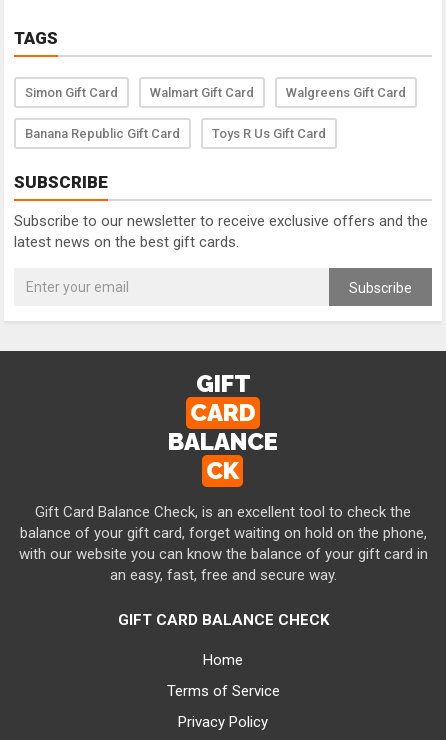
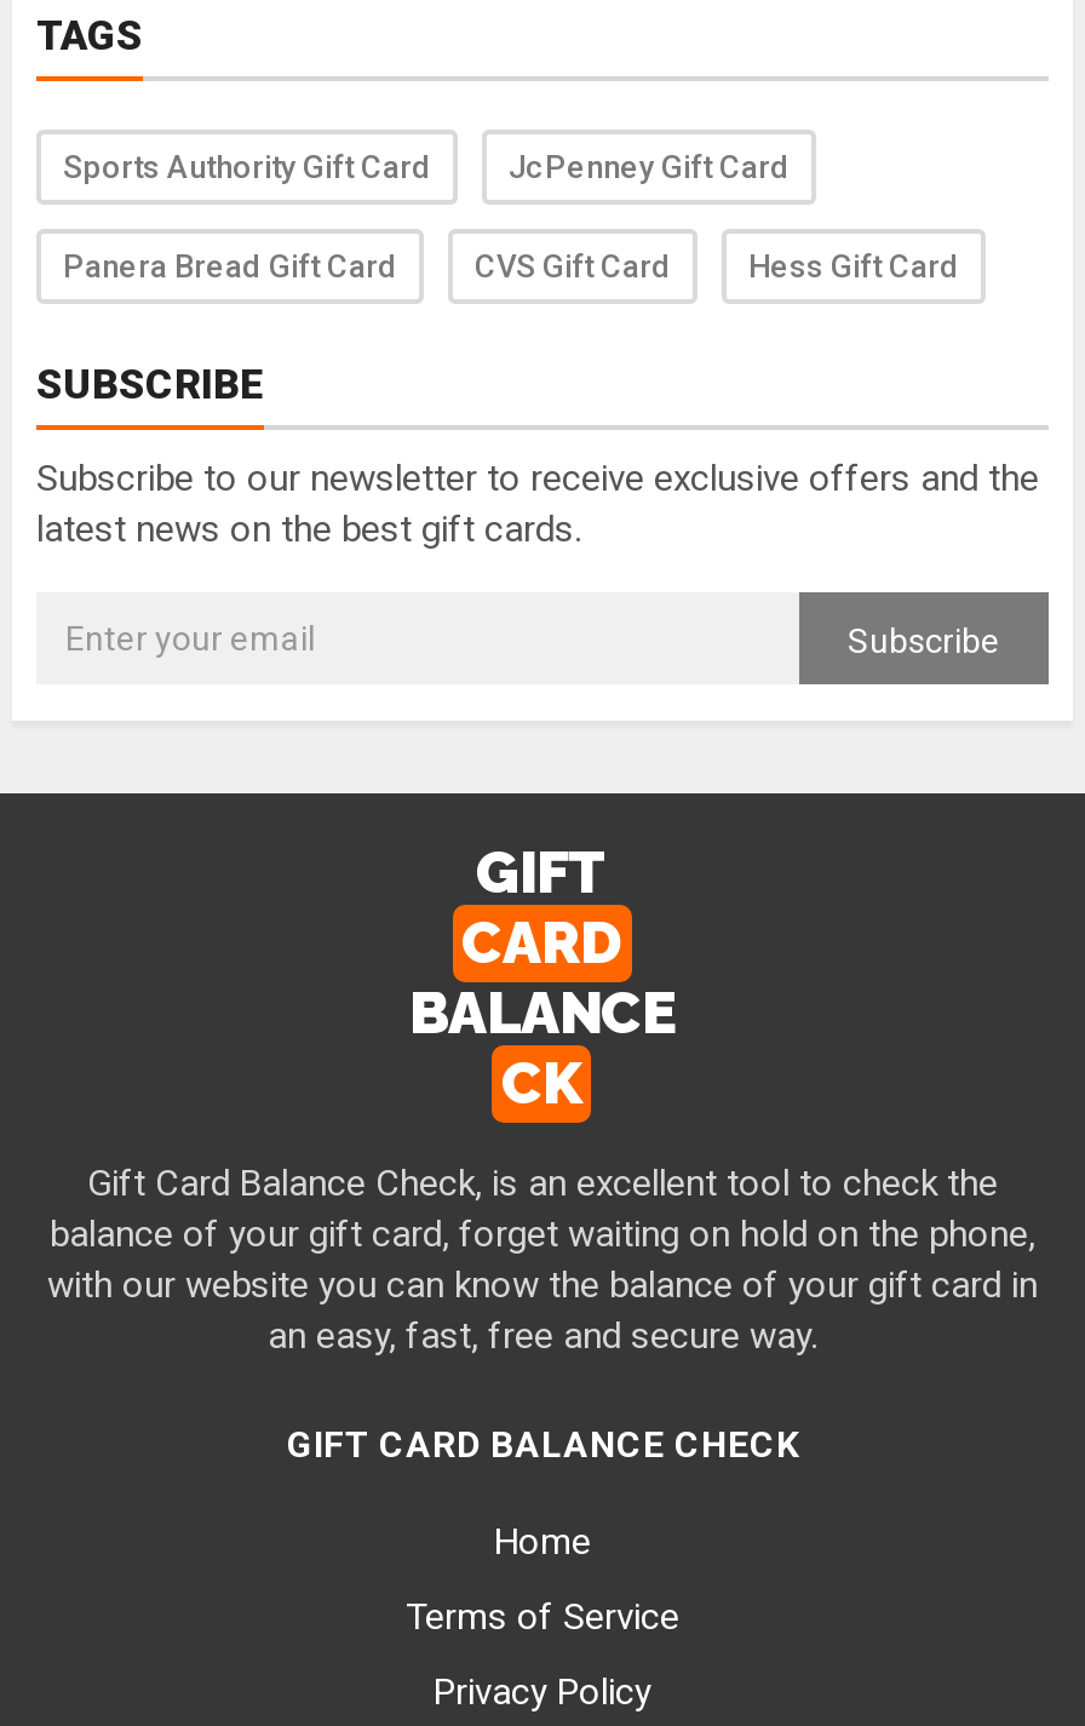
- Simon Gift Card
- Walmart Gift Card
- Walgreens Gift Card
+ Sports Authority Gift Card
+ JcPenney Gift Card

- Banana Republic Gift Card
- Toys R Us Gift Card
+ Panera Bread Gift Card
+ CVS Gift Card
+ Hess Gift Card
